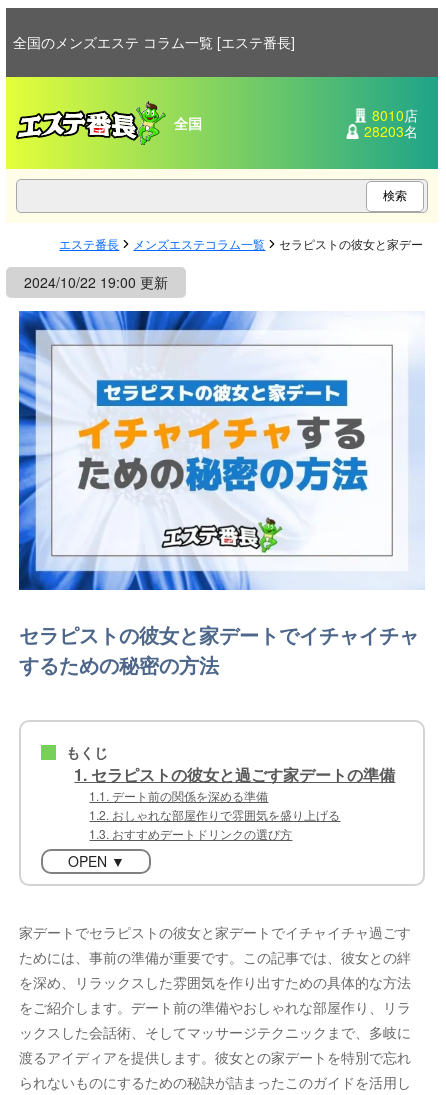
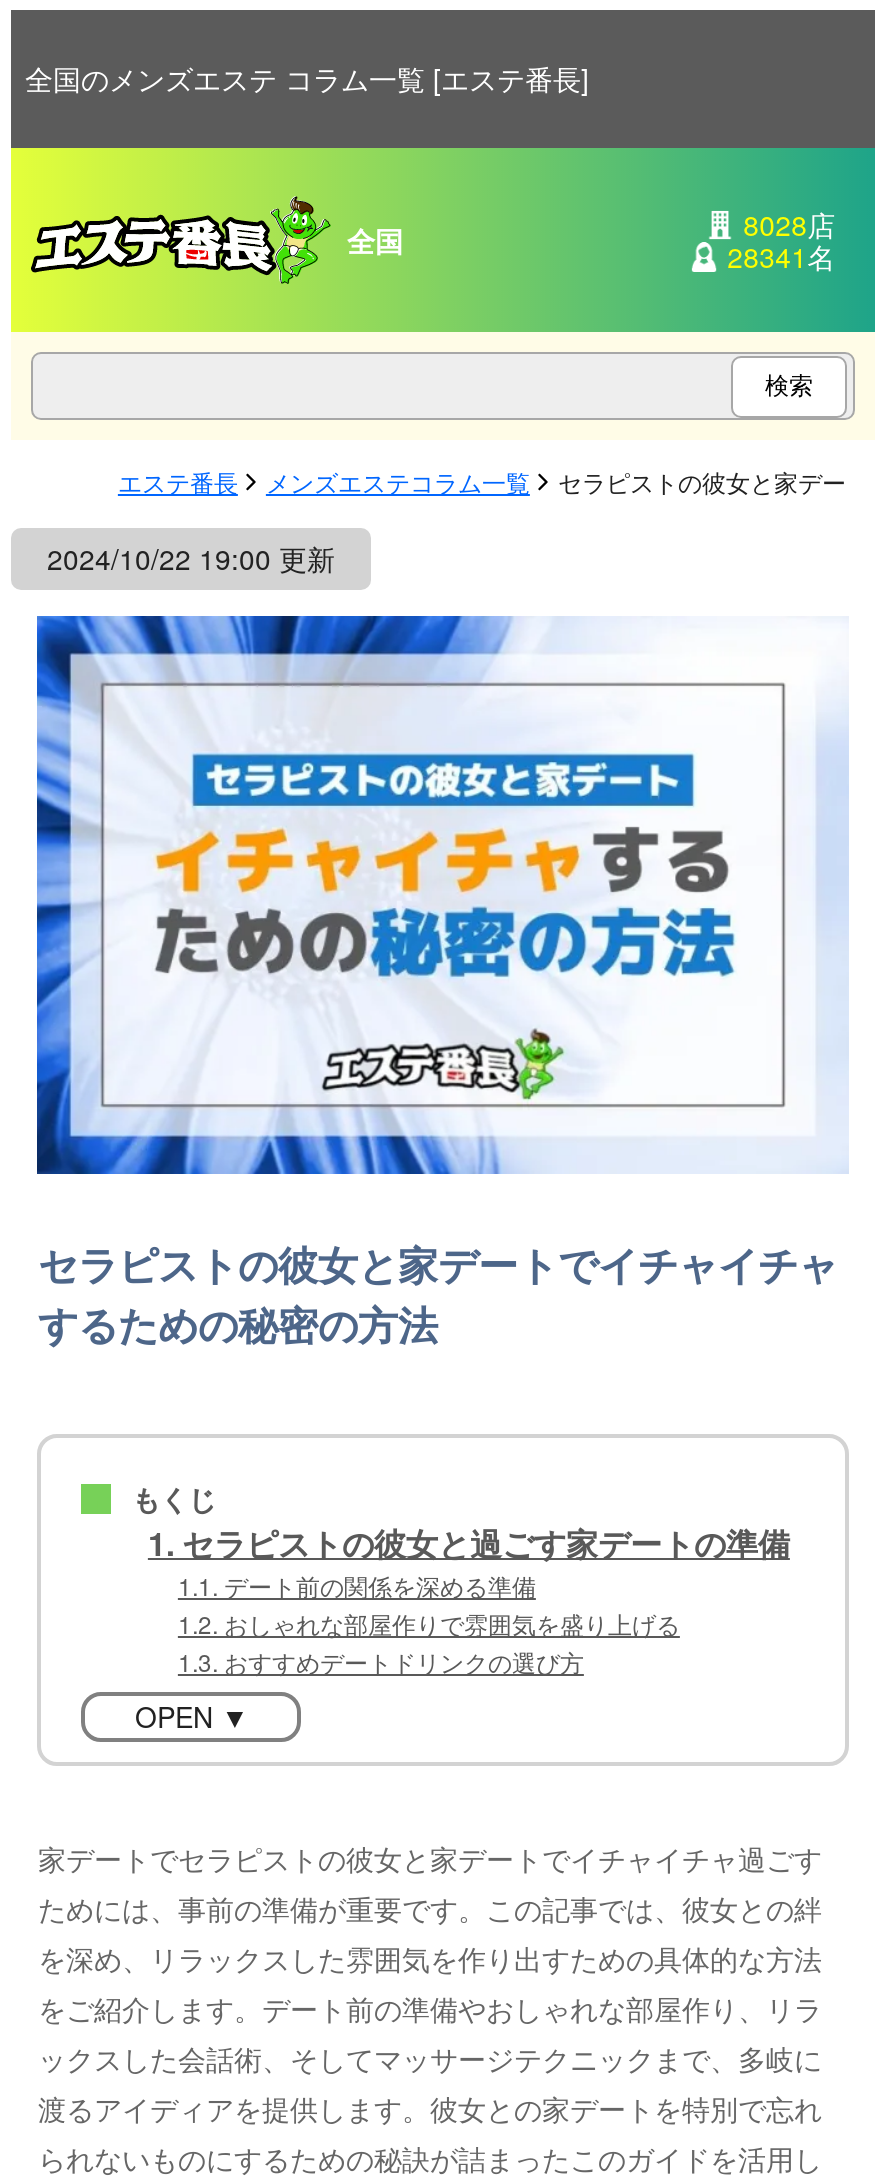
- 8010店
+ 8028店

- 28203名
+ 28341名
